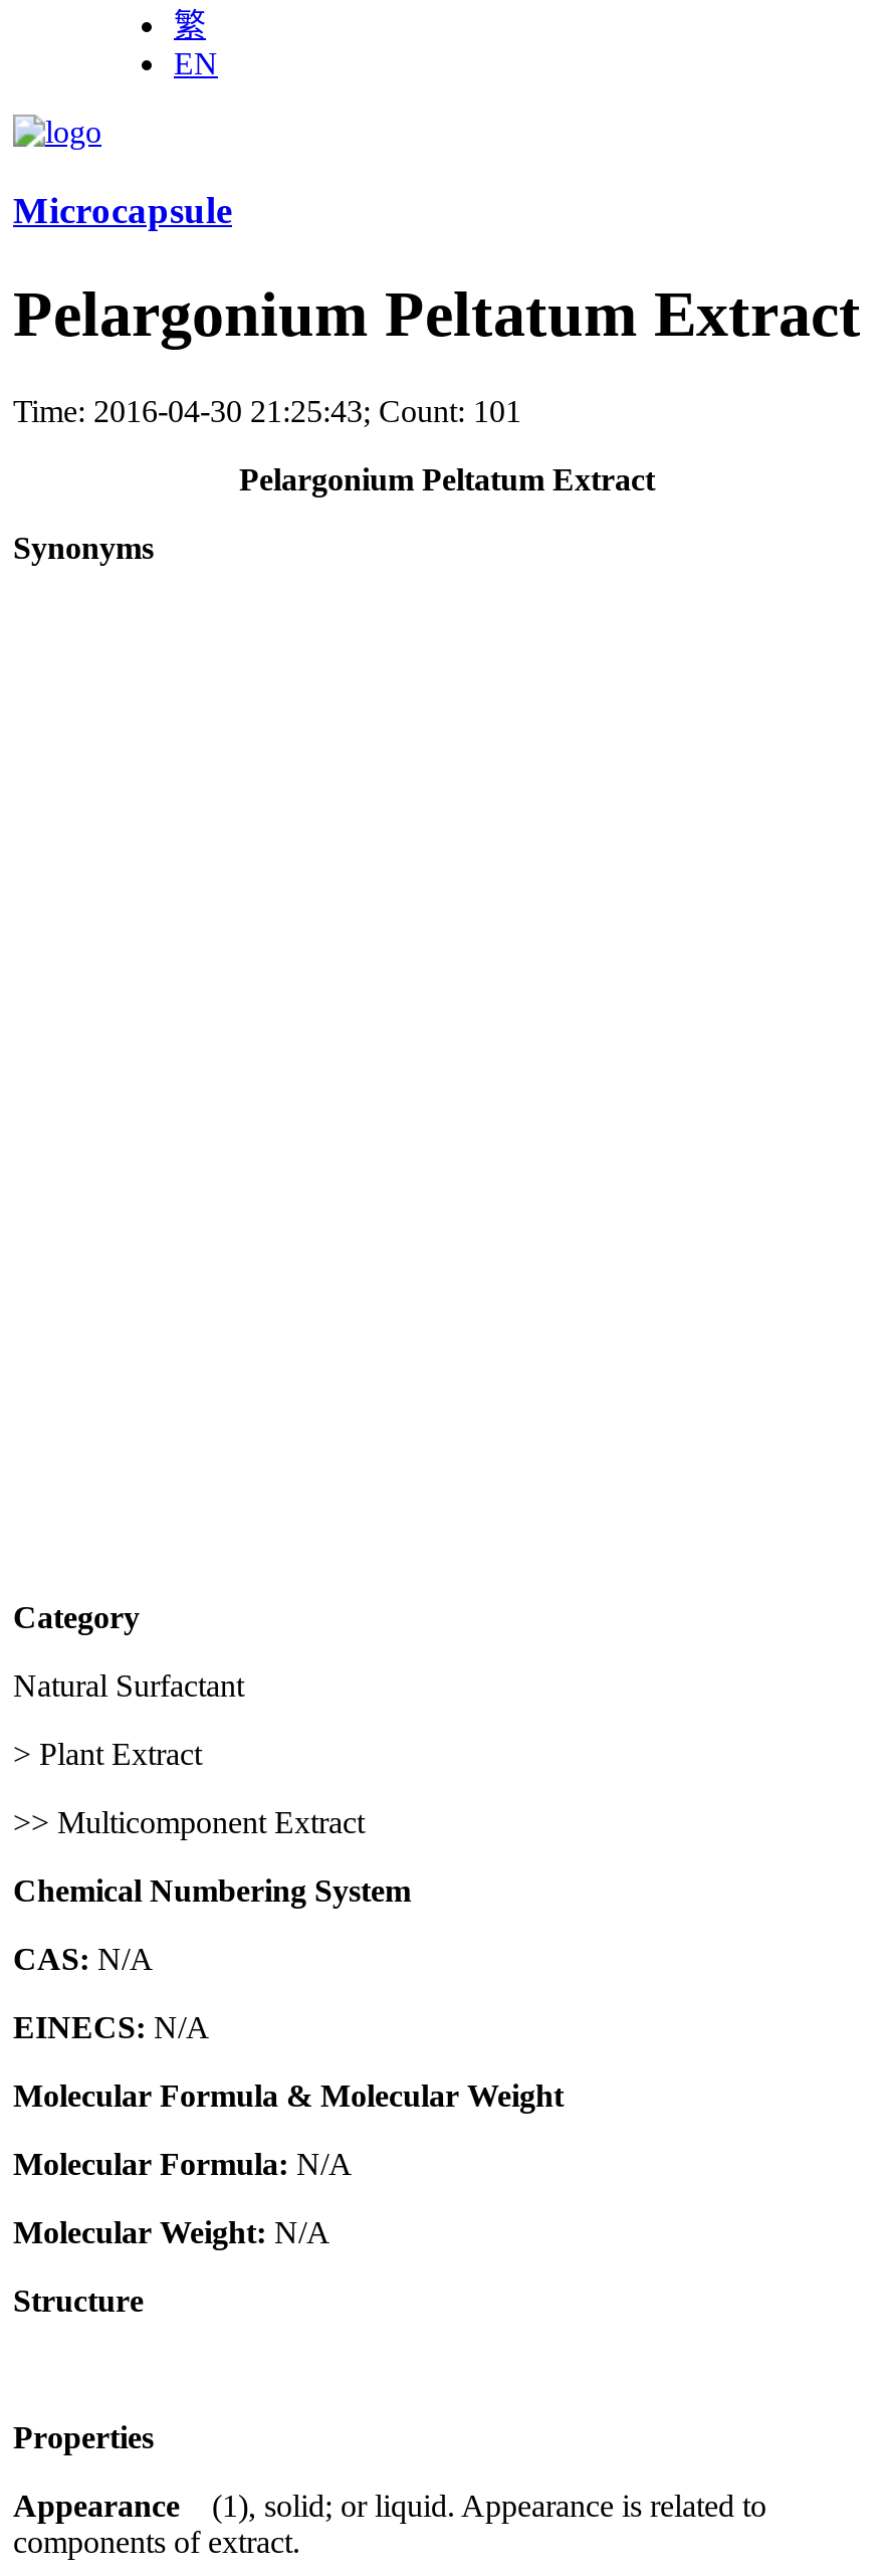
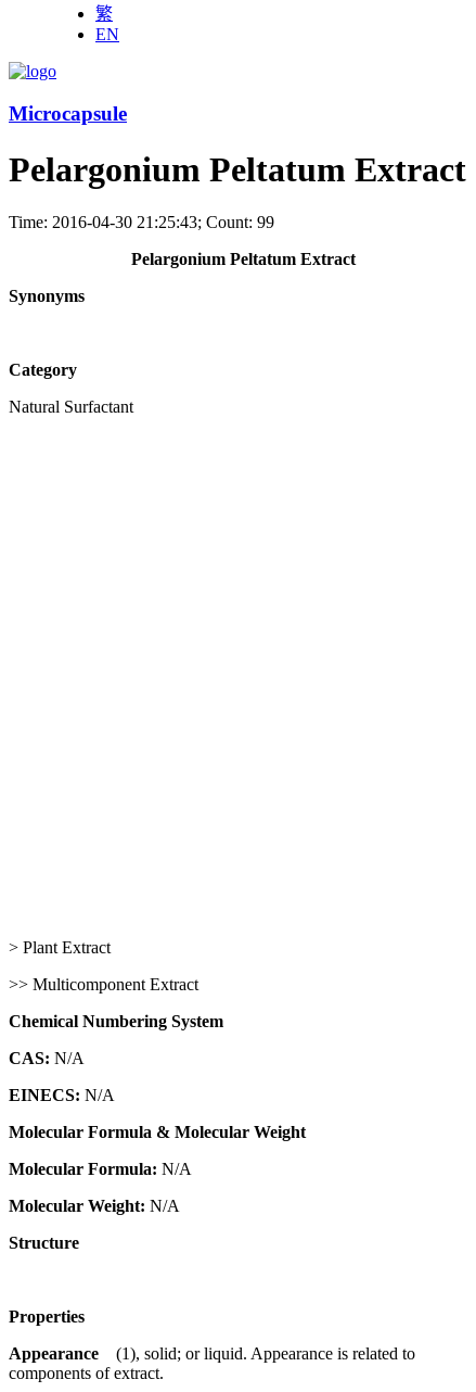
- Time: 2016-04-30 21:25:43; Count: 101
+ Time: 2016-04-30 21:25:43; Count: 99

moved up: Category | Natural Surfactant
